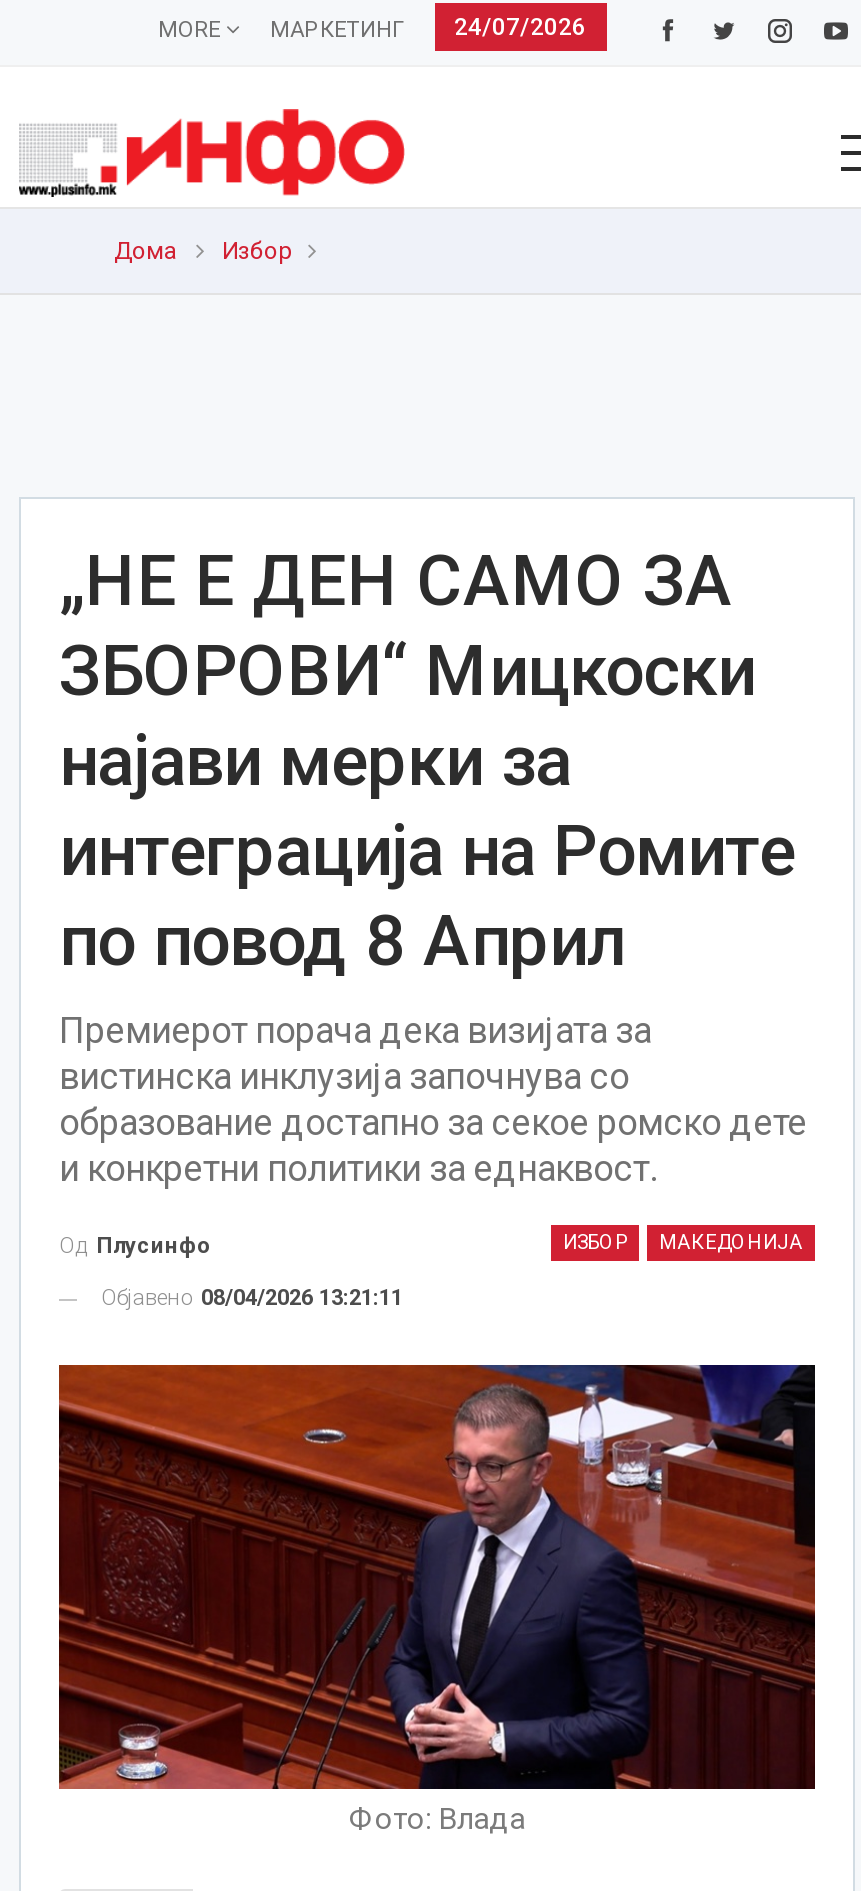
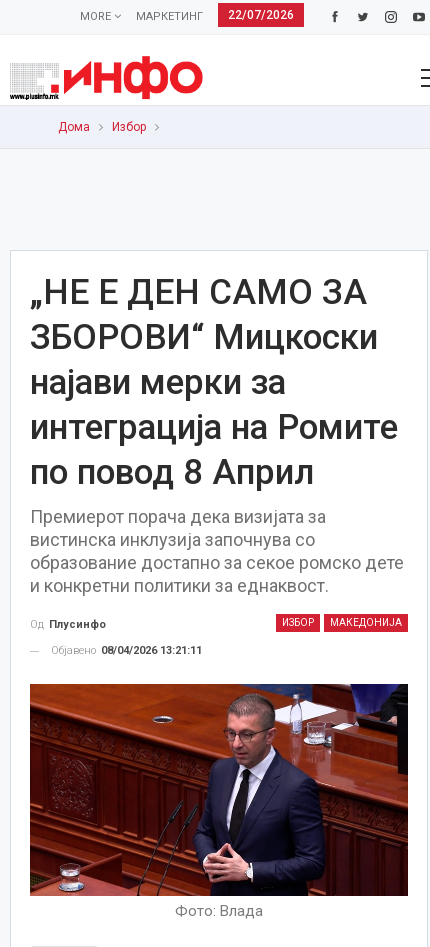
- MORE МАРКЕТИНГ 24/07/2026
+ MORE МАРКЕТИНГ 22/07/2026
